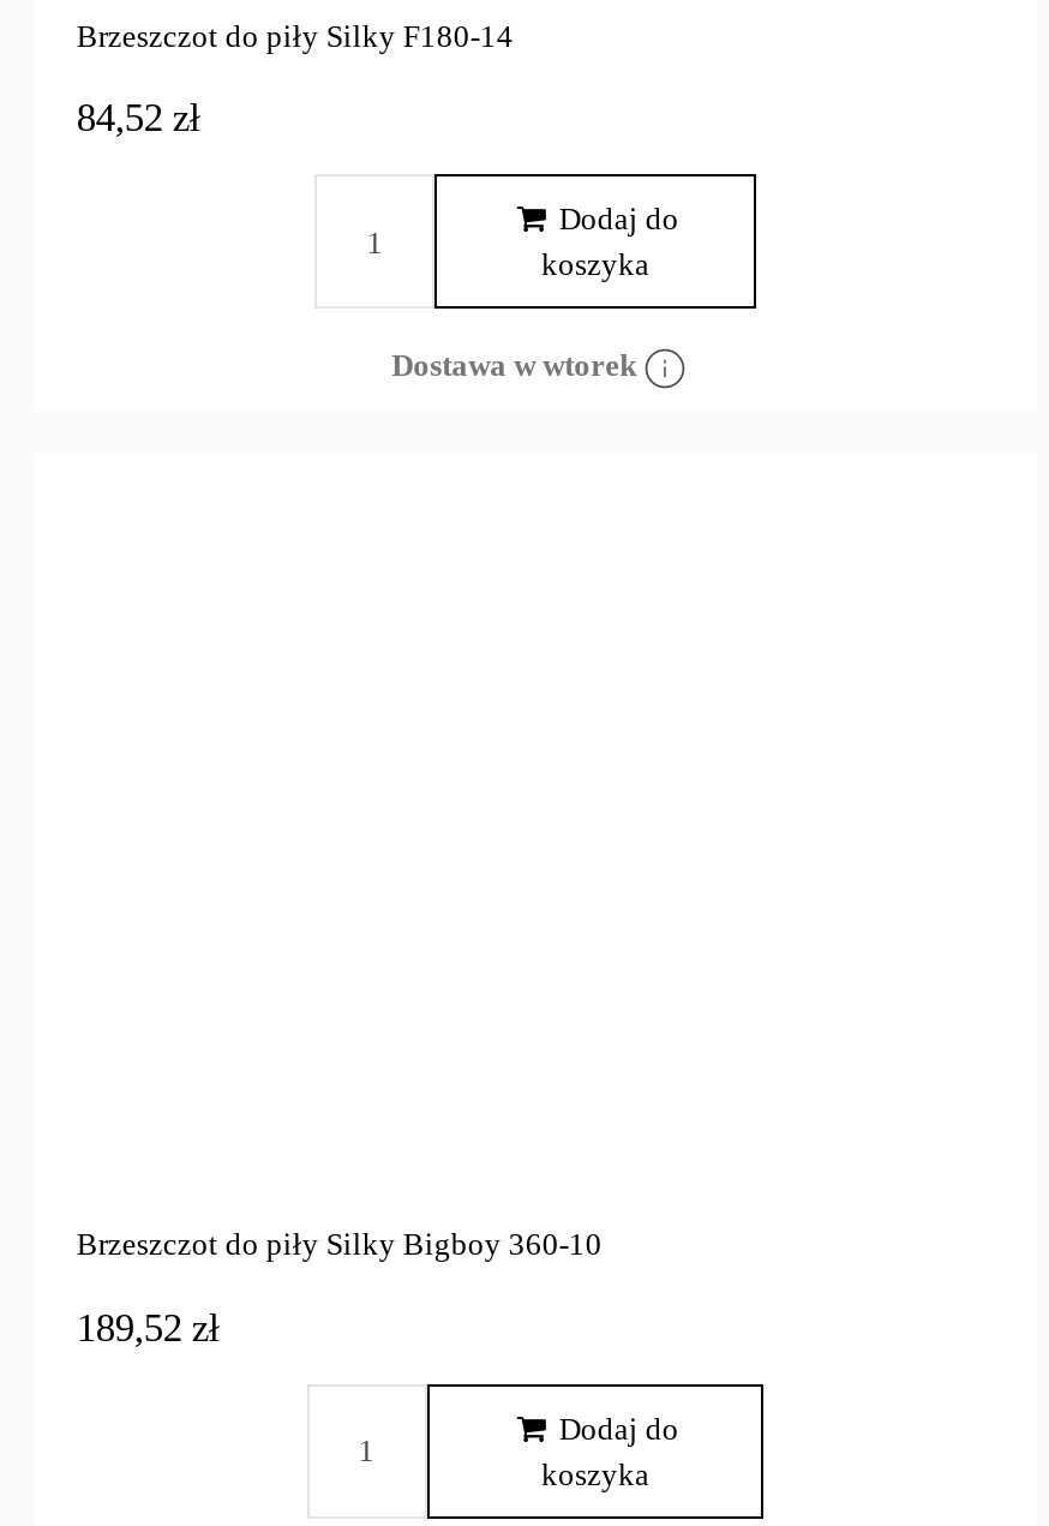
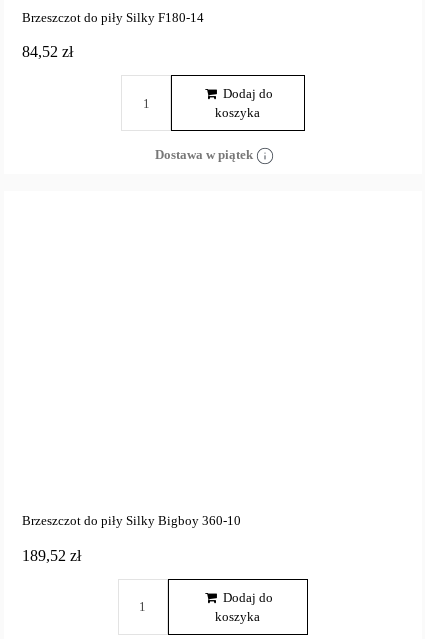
- Dostawa w wtorek
+ Dostawa w piątek
